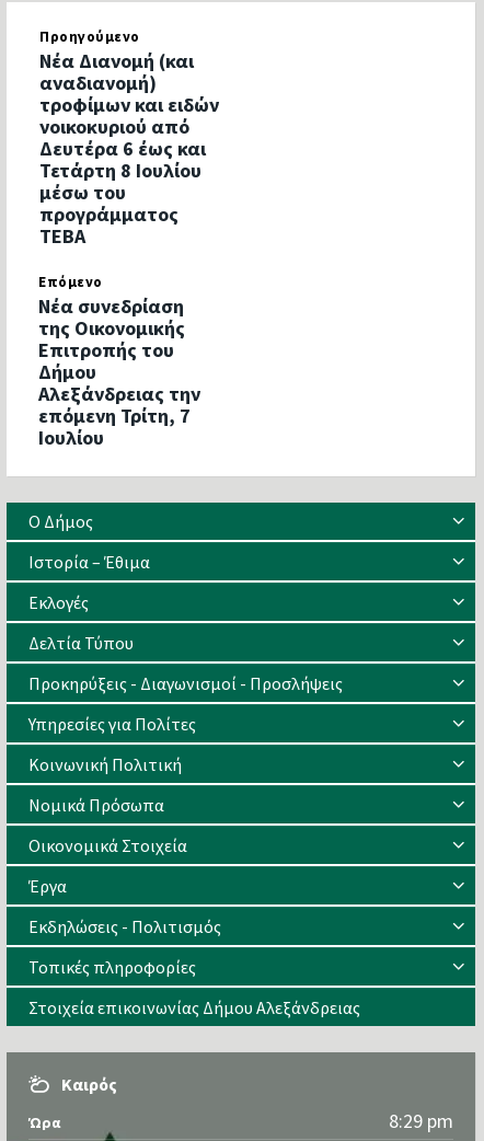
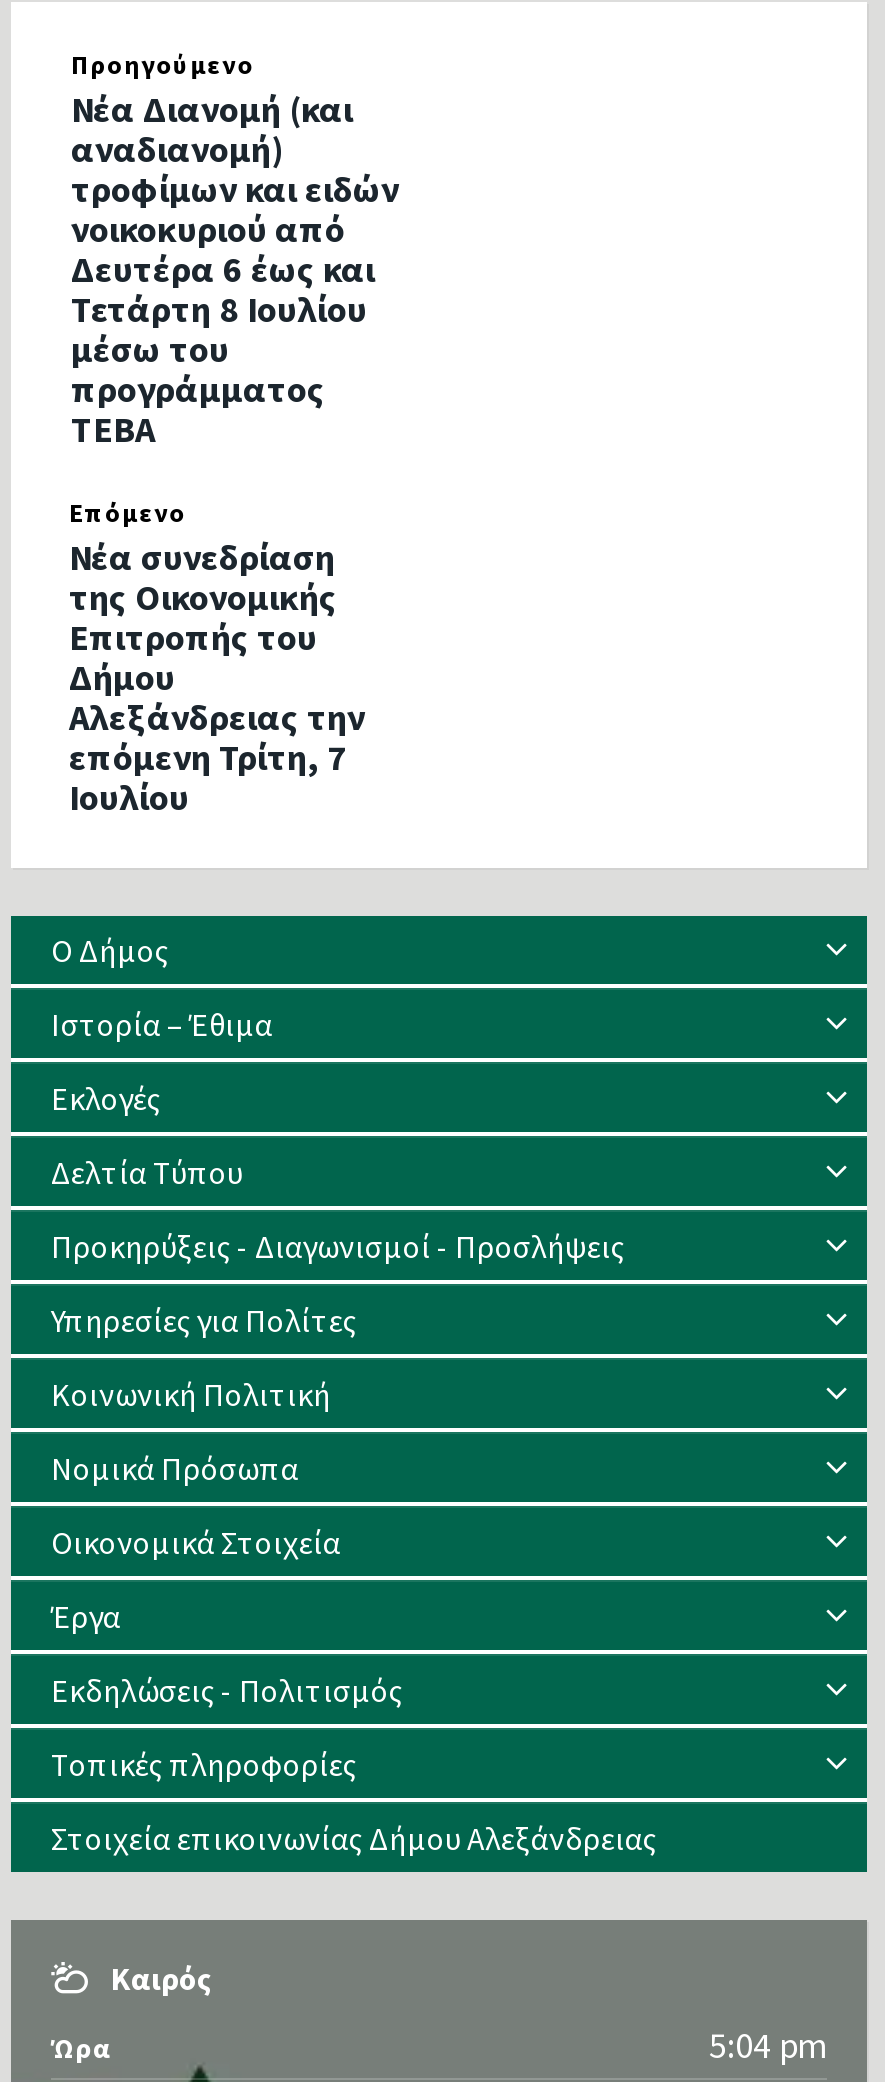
- 8:29 pm
+ 5:04 pm
